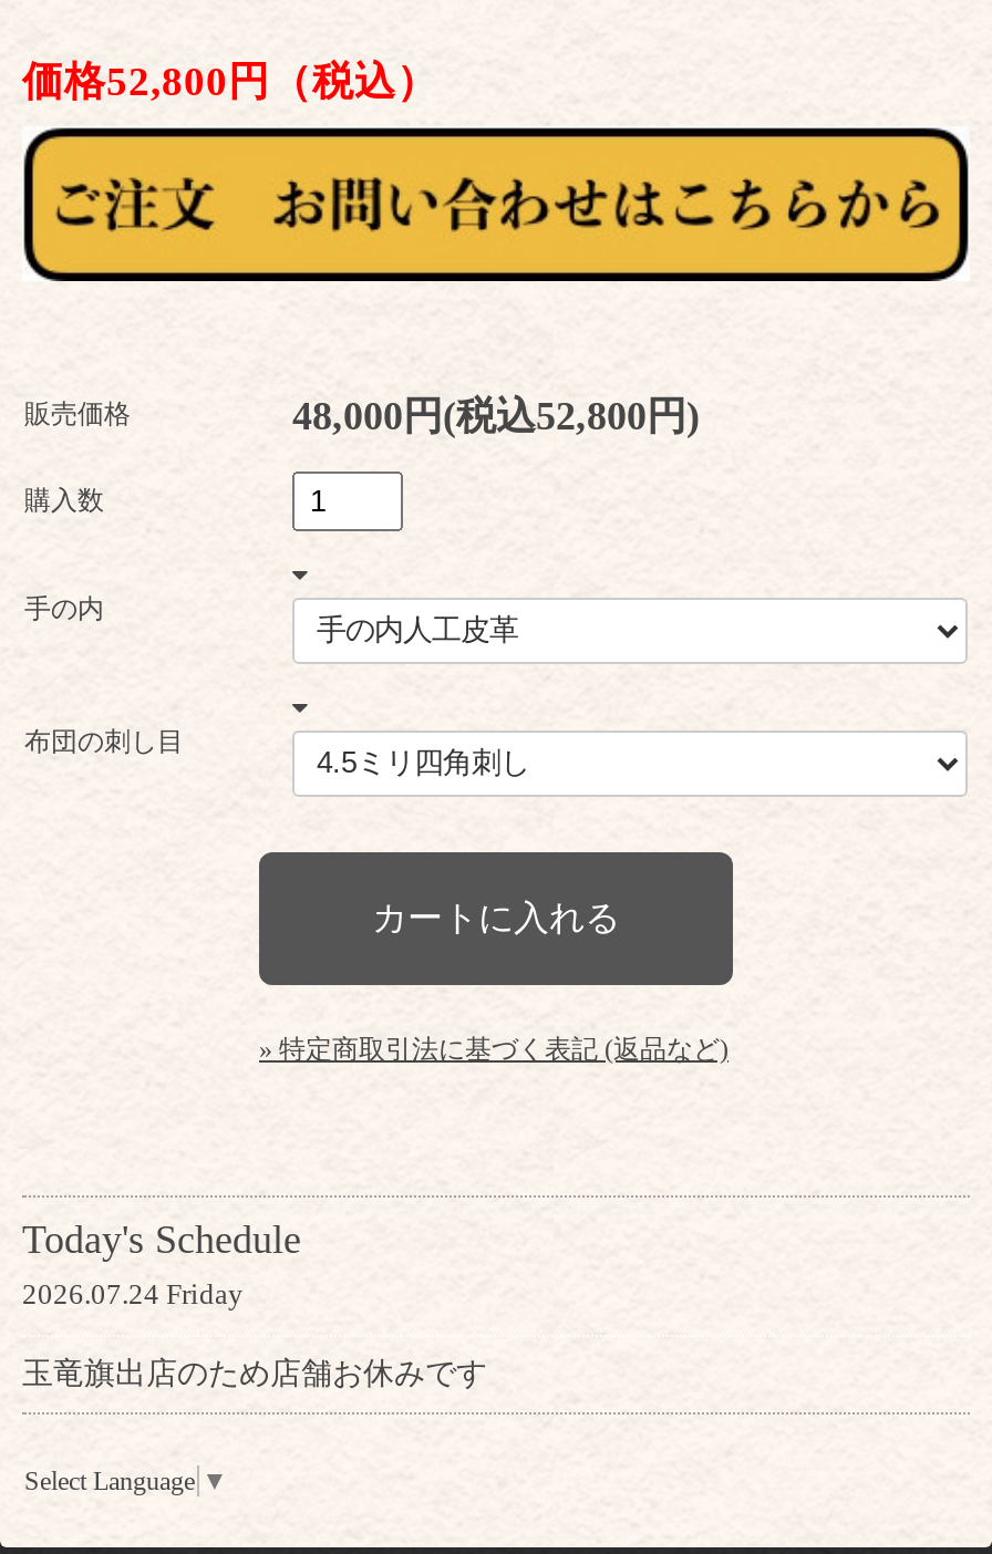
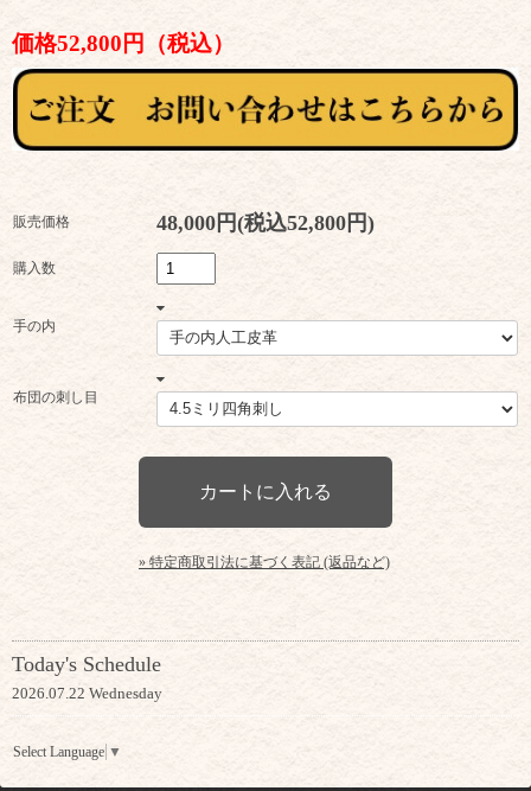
- 2026.07.24 Friday
- 玉竜旗出店のため店舗お休みです
+ 2026.07.22 Wednesday
